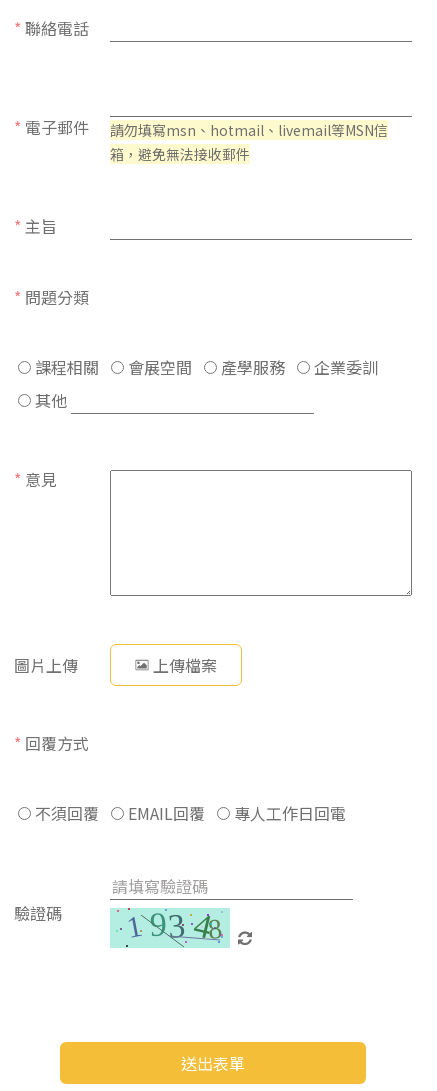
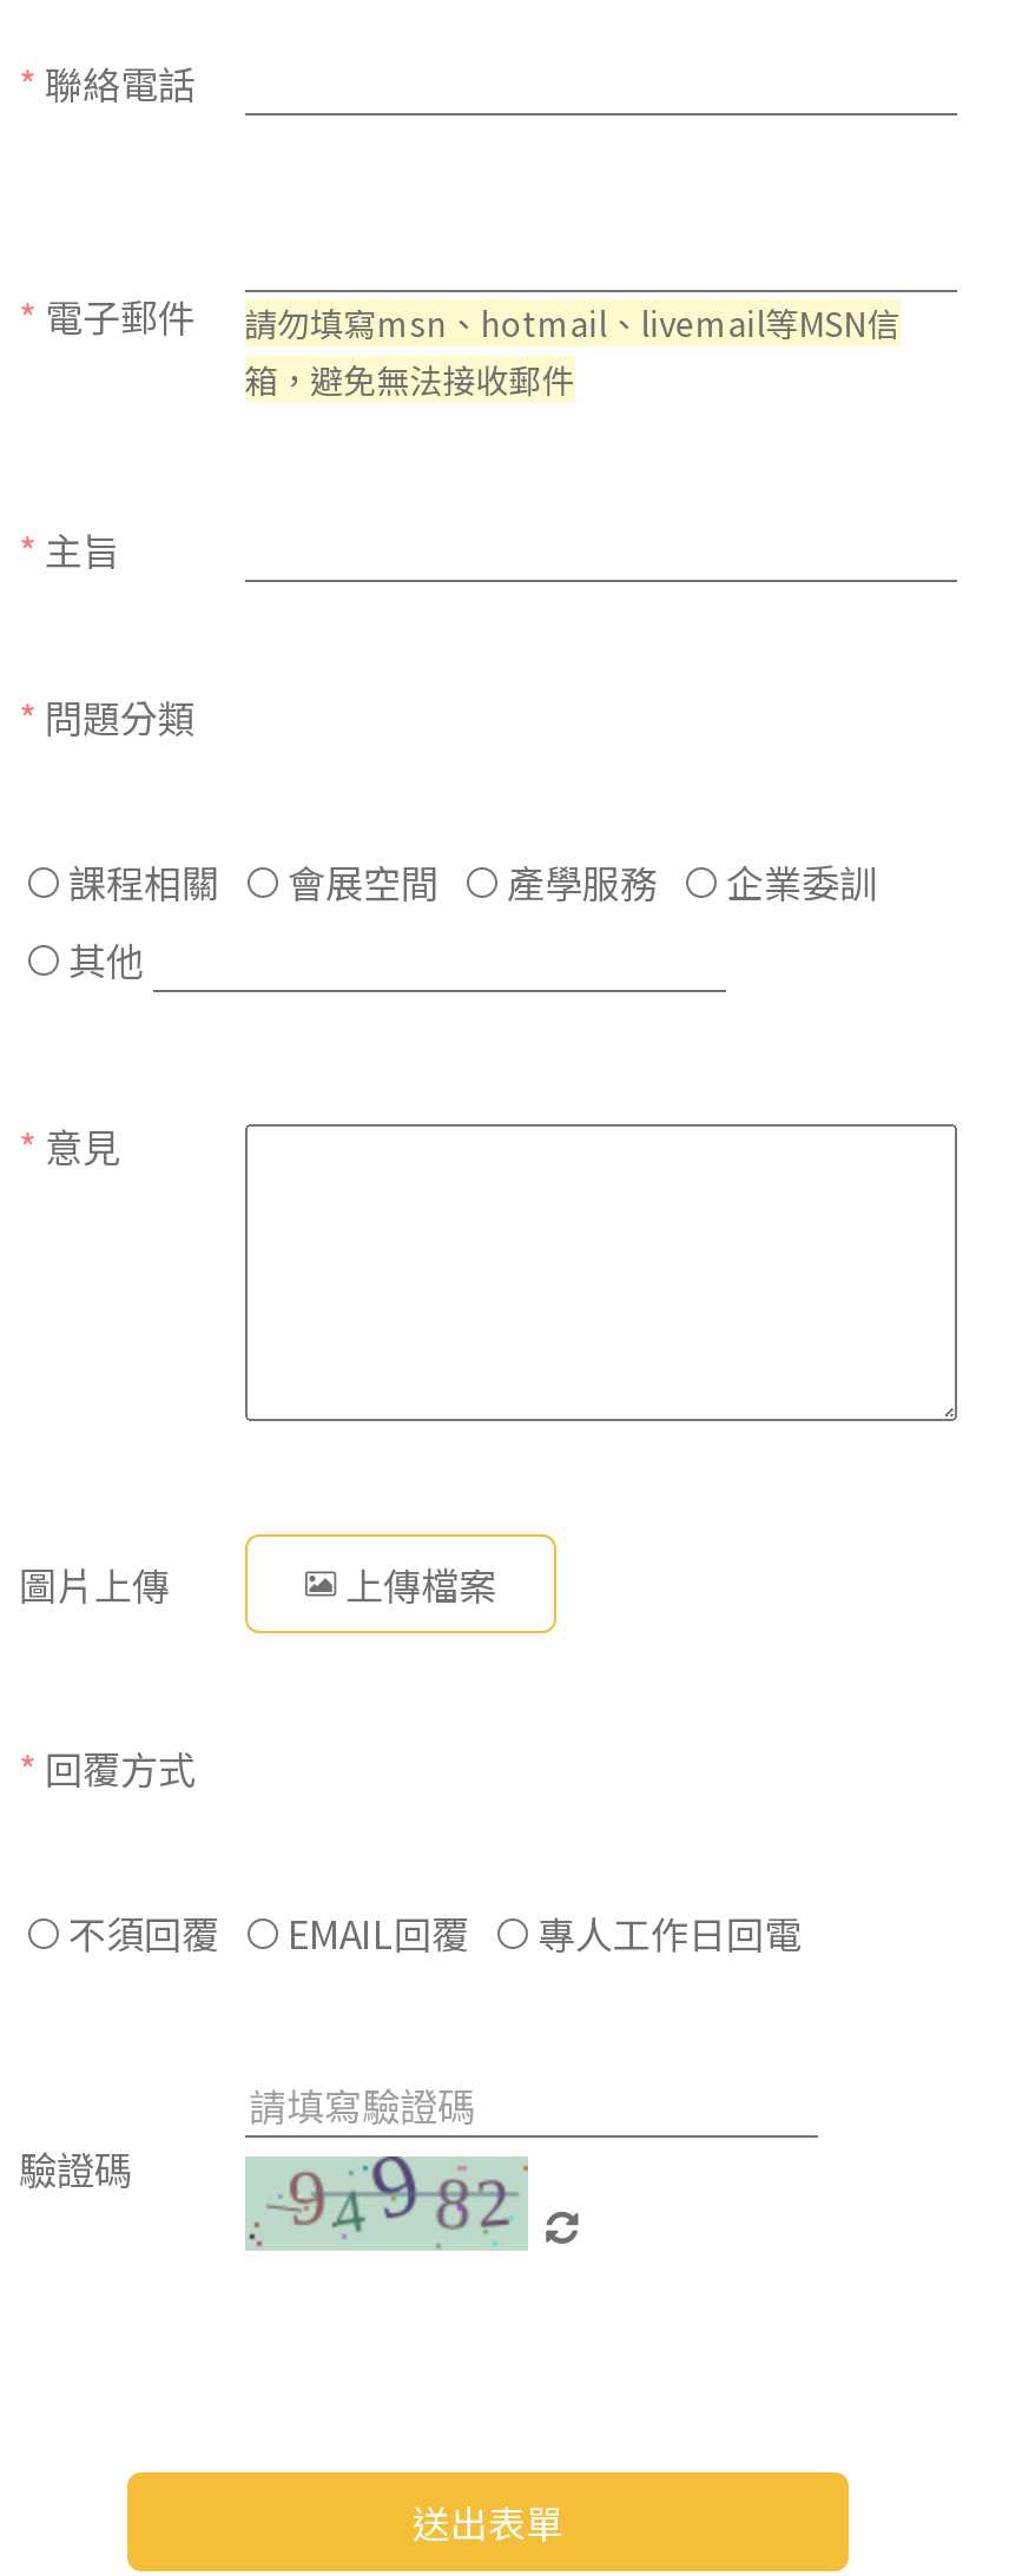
- [image]
+ [image]
